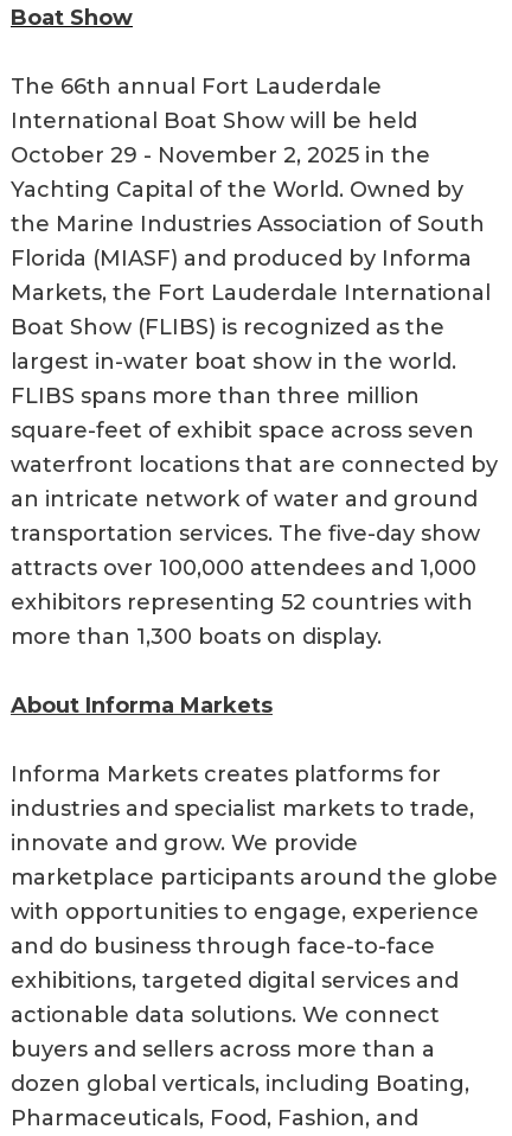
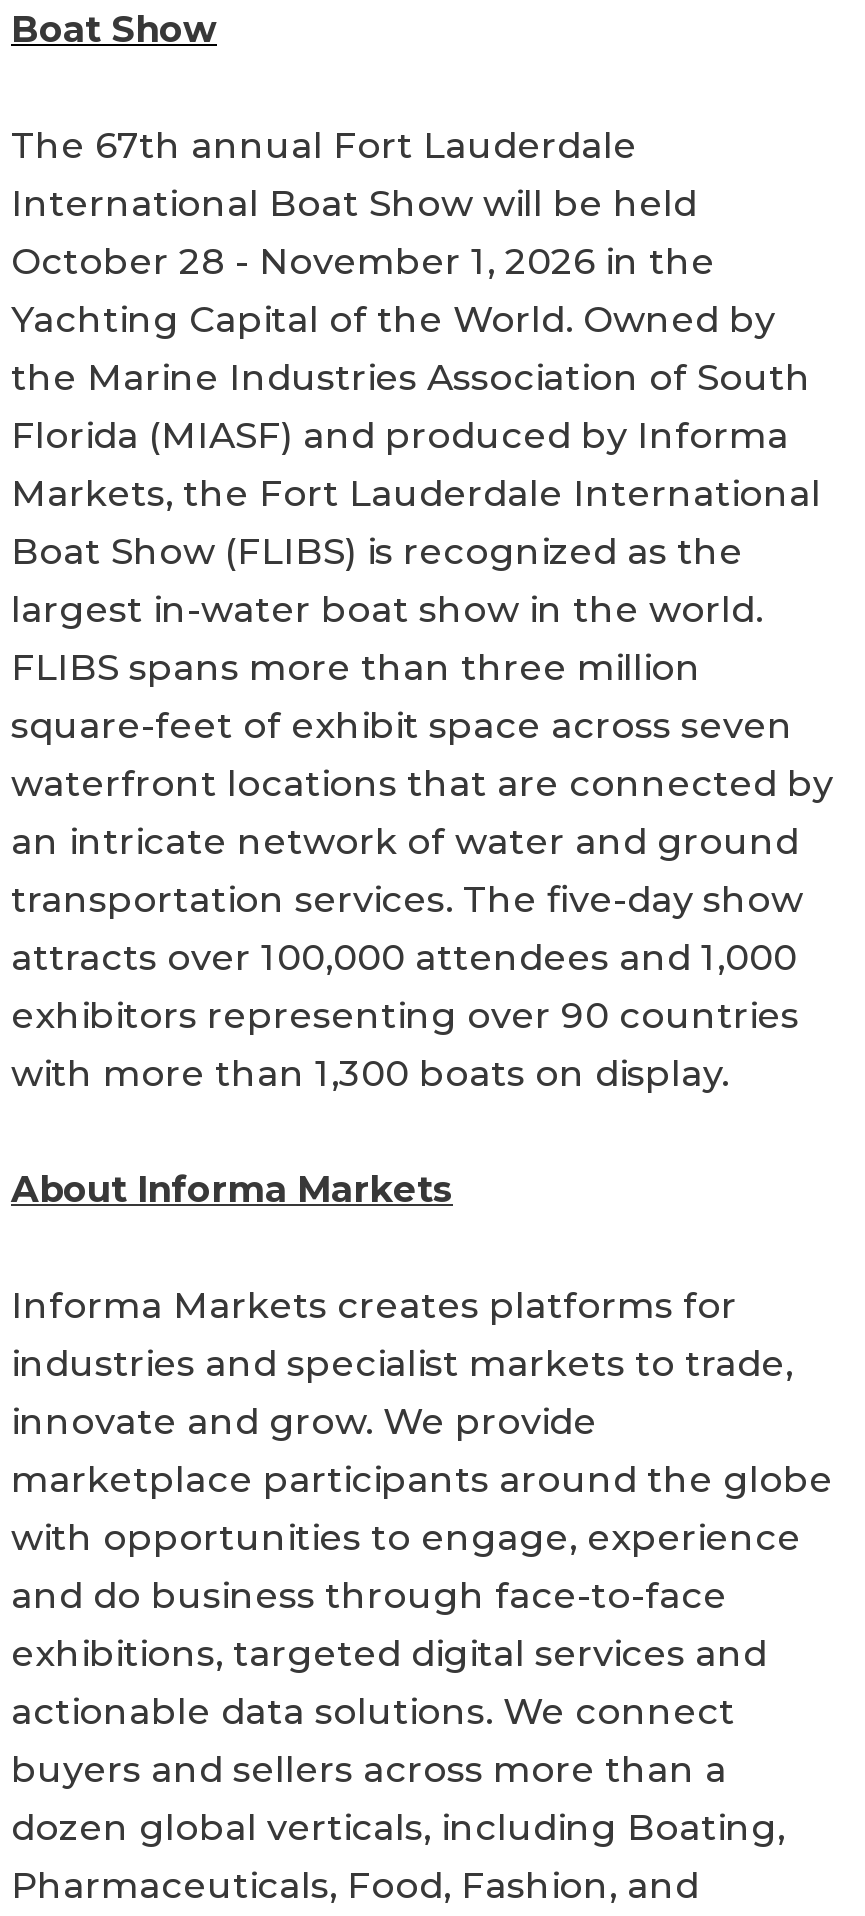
- The 66th annual Fort Lauderdale
+ The 67th annual Fort Lauderdale

- October 29 - November 2, 2025 in the
+ October 28 - November 1, 2026 in the

- exhibitors representing 52 countries with
- more than 1,300 boats on display.
+ exhibitors representing over 90 countries
+ with more than 1,300 boats on display.
